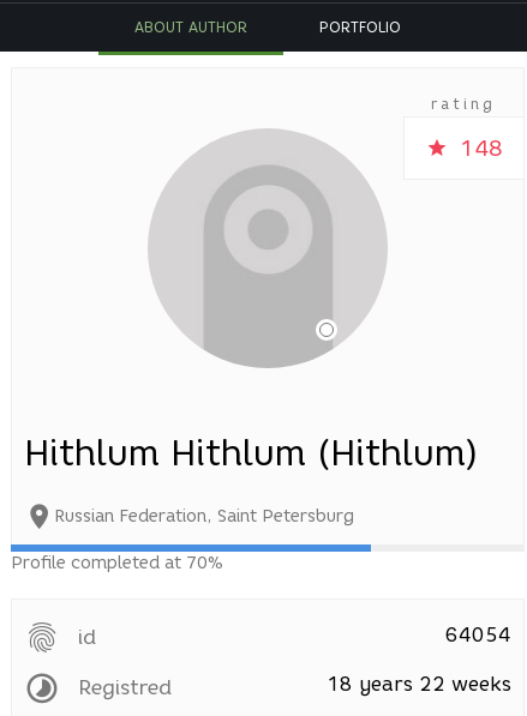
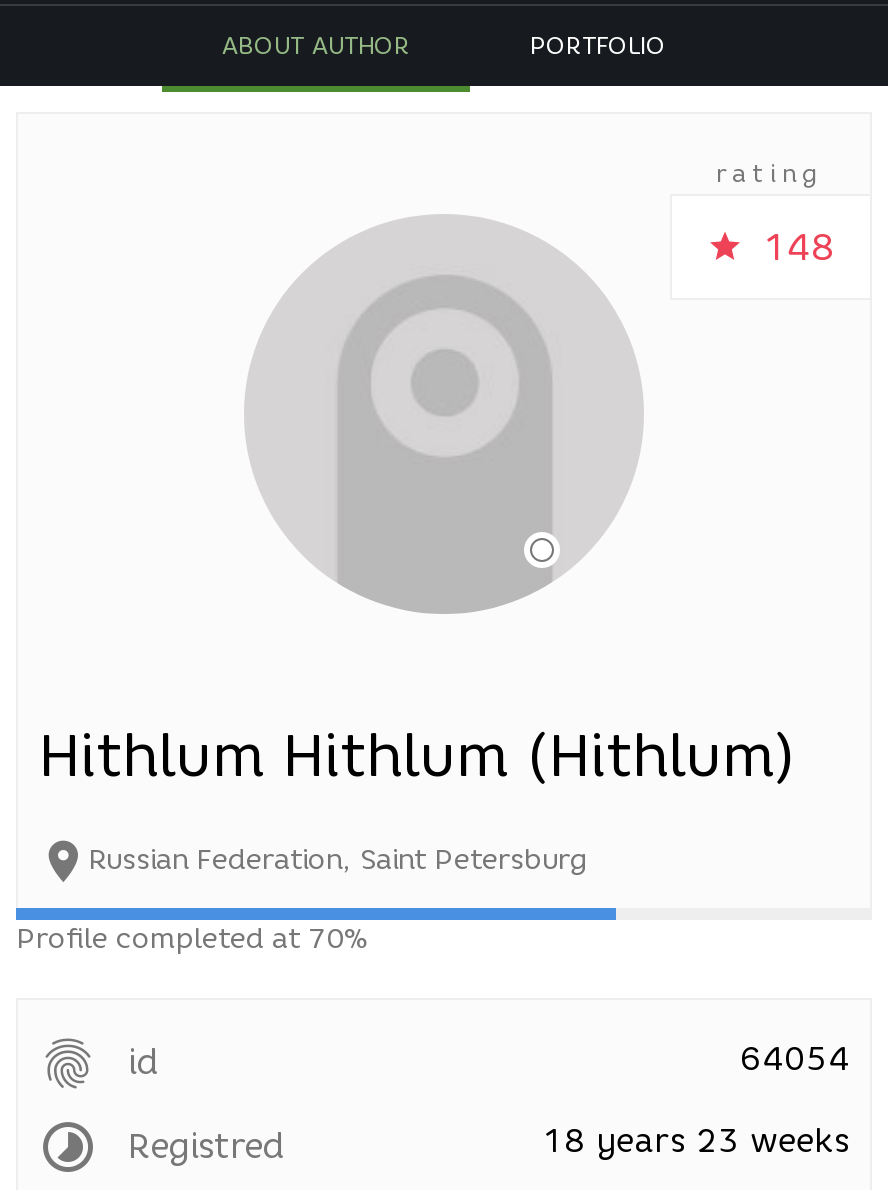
- 18 years 22 weeks
+ 18 years 23 weeks
